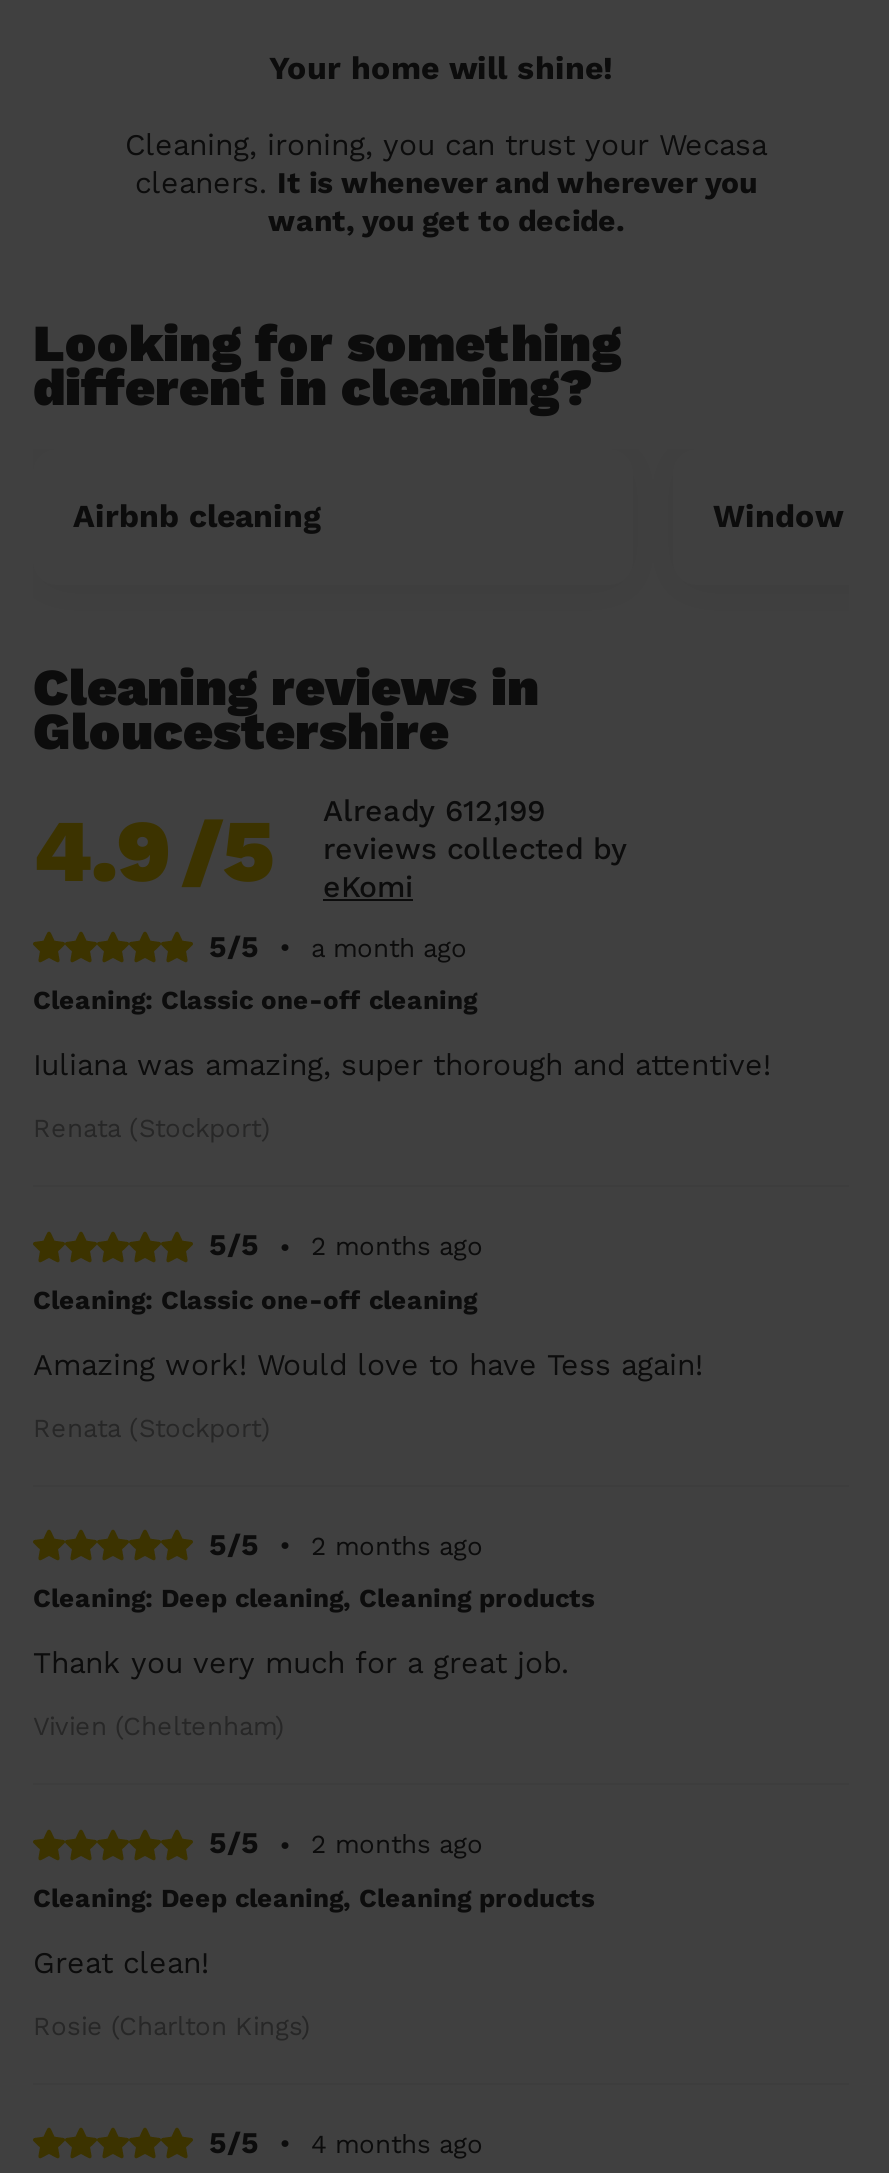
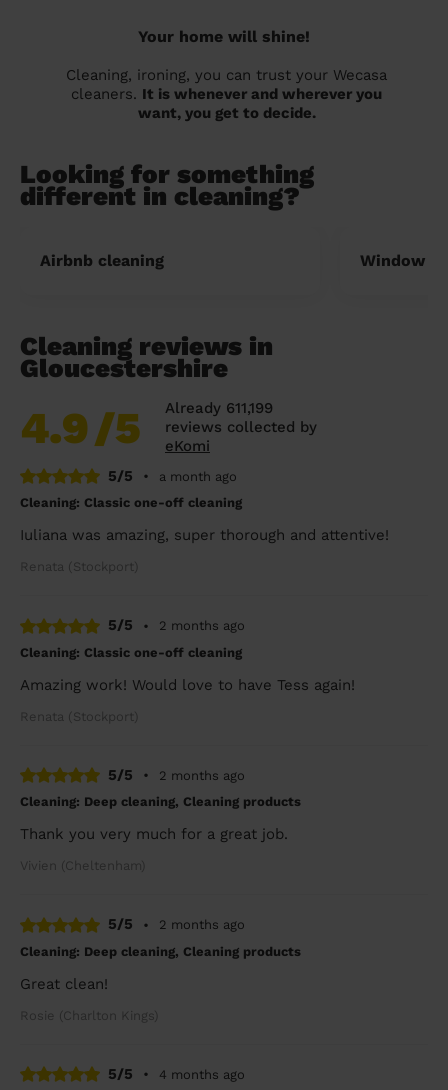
- Already 612,199
+ Already 611,199
